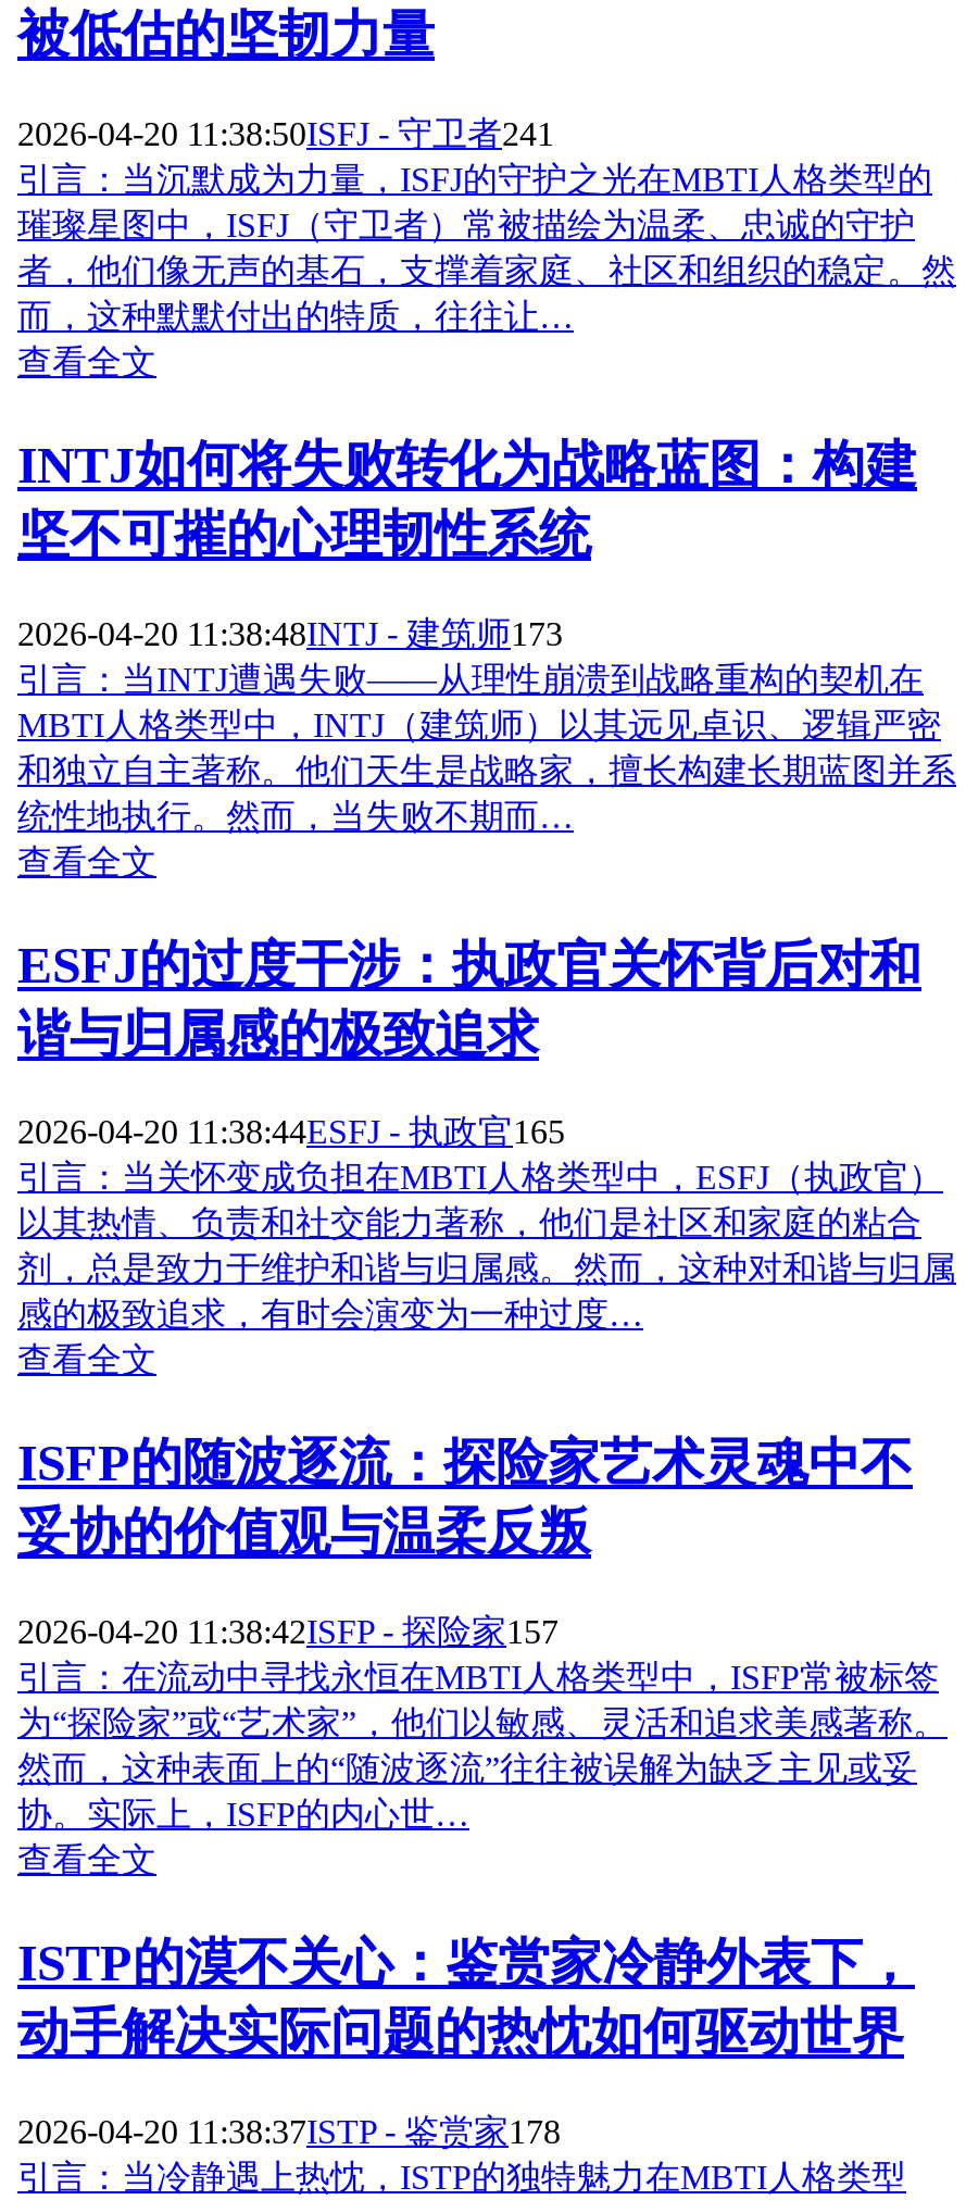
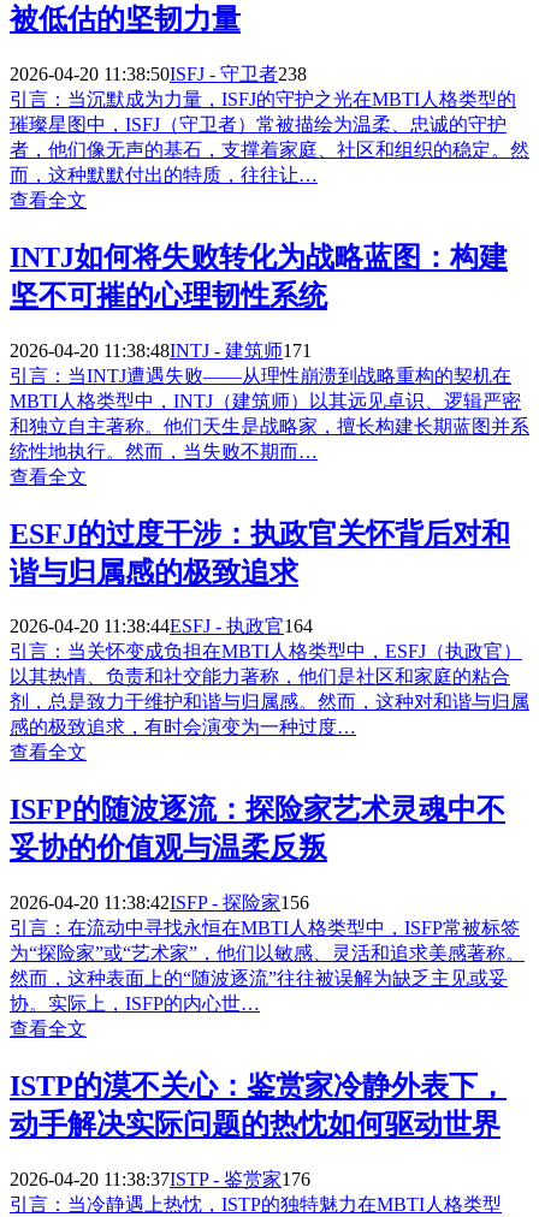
- 2026-04-20 11:38:50ISFJ - 守卫者241
+ 2026-04-20 11:38:50ISFJ - 守卫者238

- 2026-04-20 11:38:48INTJ - 建筑师173
+ 2026-04-20 11:38:48INTJ - 建筑师171

- 2026-04-20 11:38:44ESFJ - 执政官165
+ 2026-04-20 11:38:44ESFJ - 执政官164

- 2026-04-20 11:38:42ISFP - 探险家157
+ 2026-04-20 11:38:42ISFP - 探险家156

- 2026-04-20 11:38:37ISTP - 鉴赏家178
+ 2026-04-20 11:38:37ISTP - 鉴赏家176
